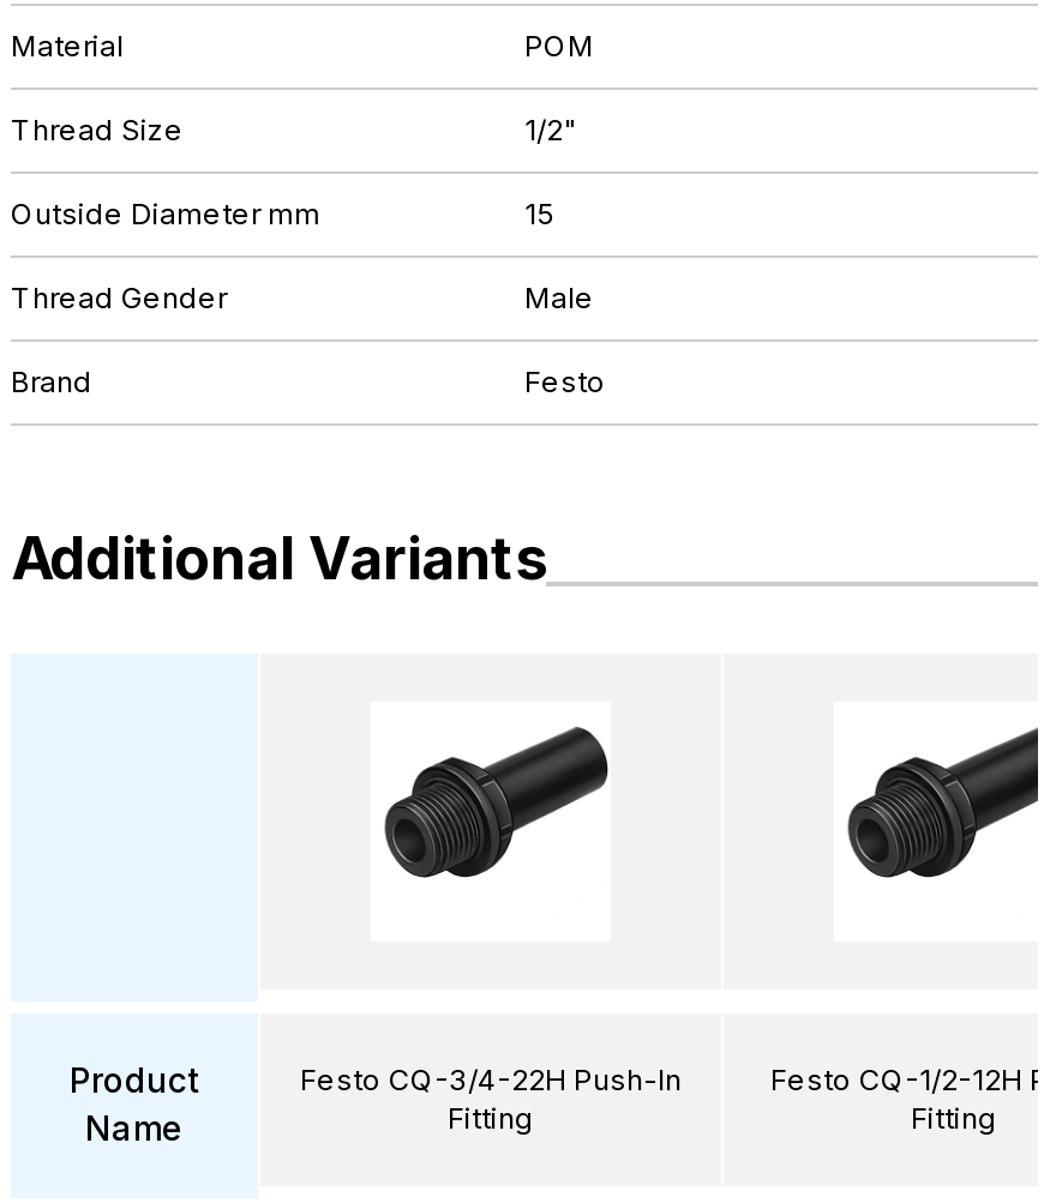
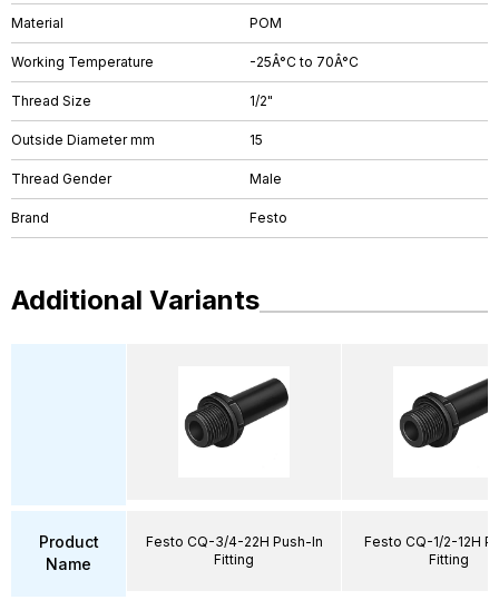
+ Working Temperature
+ -25Â°C to 70Â°C
